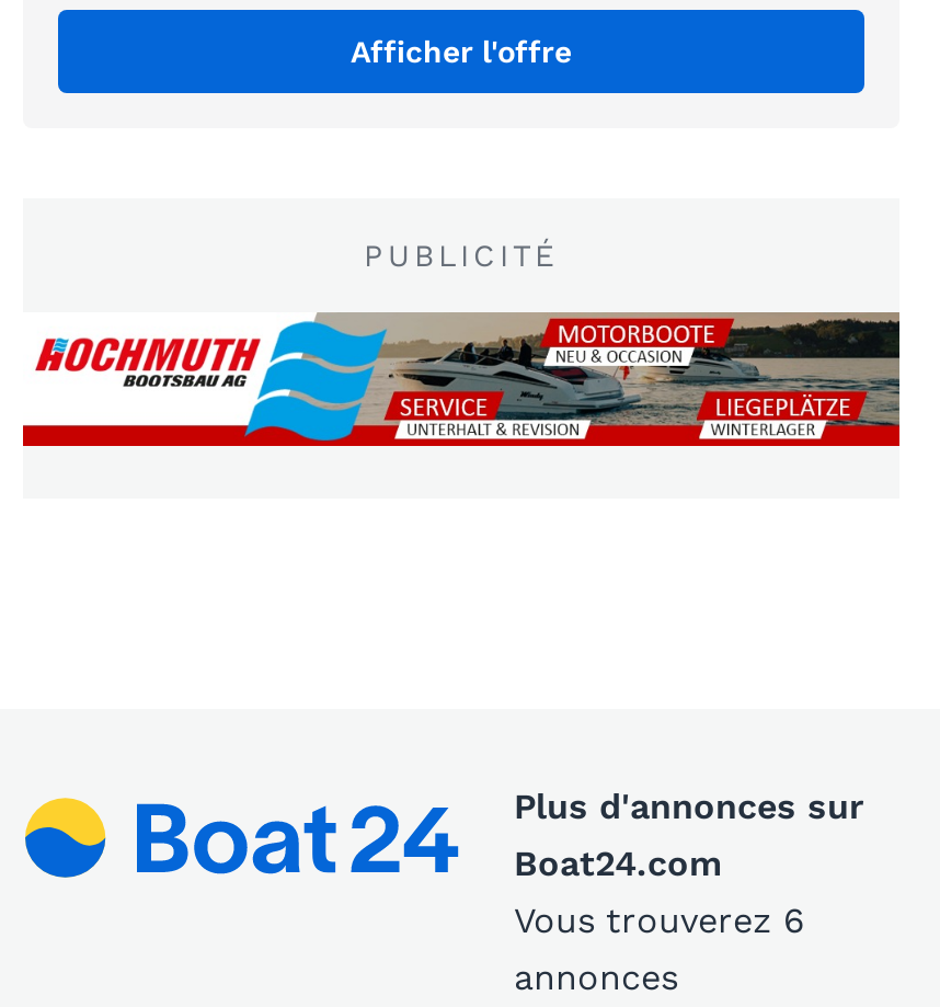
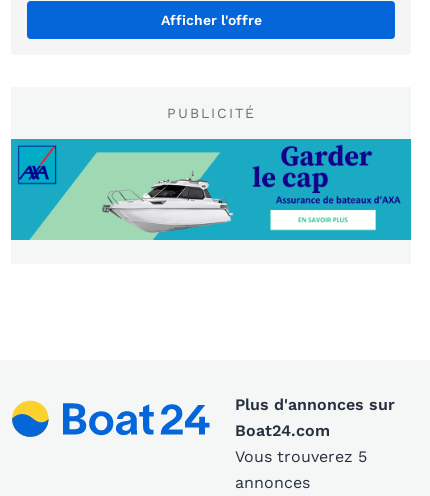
- [image]
+ [image]

- Vous trouverez 6
+ Vous trouverez 5
